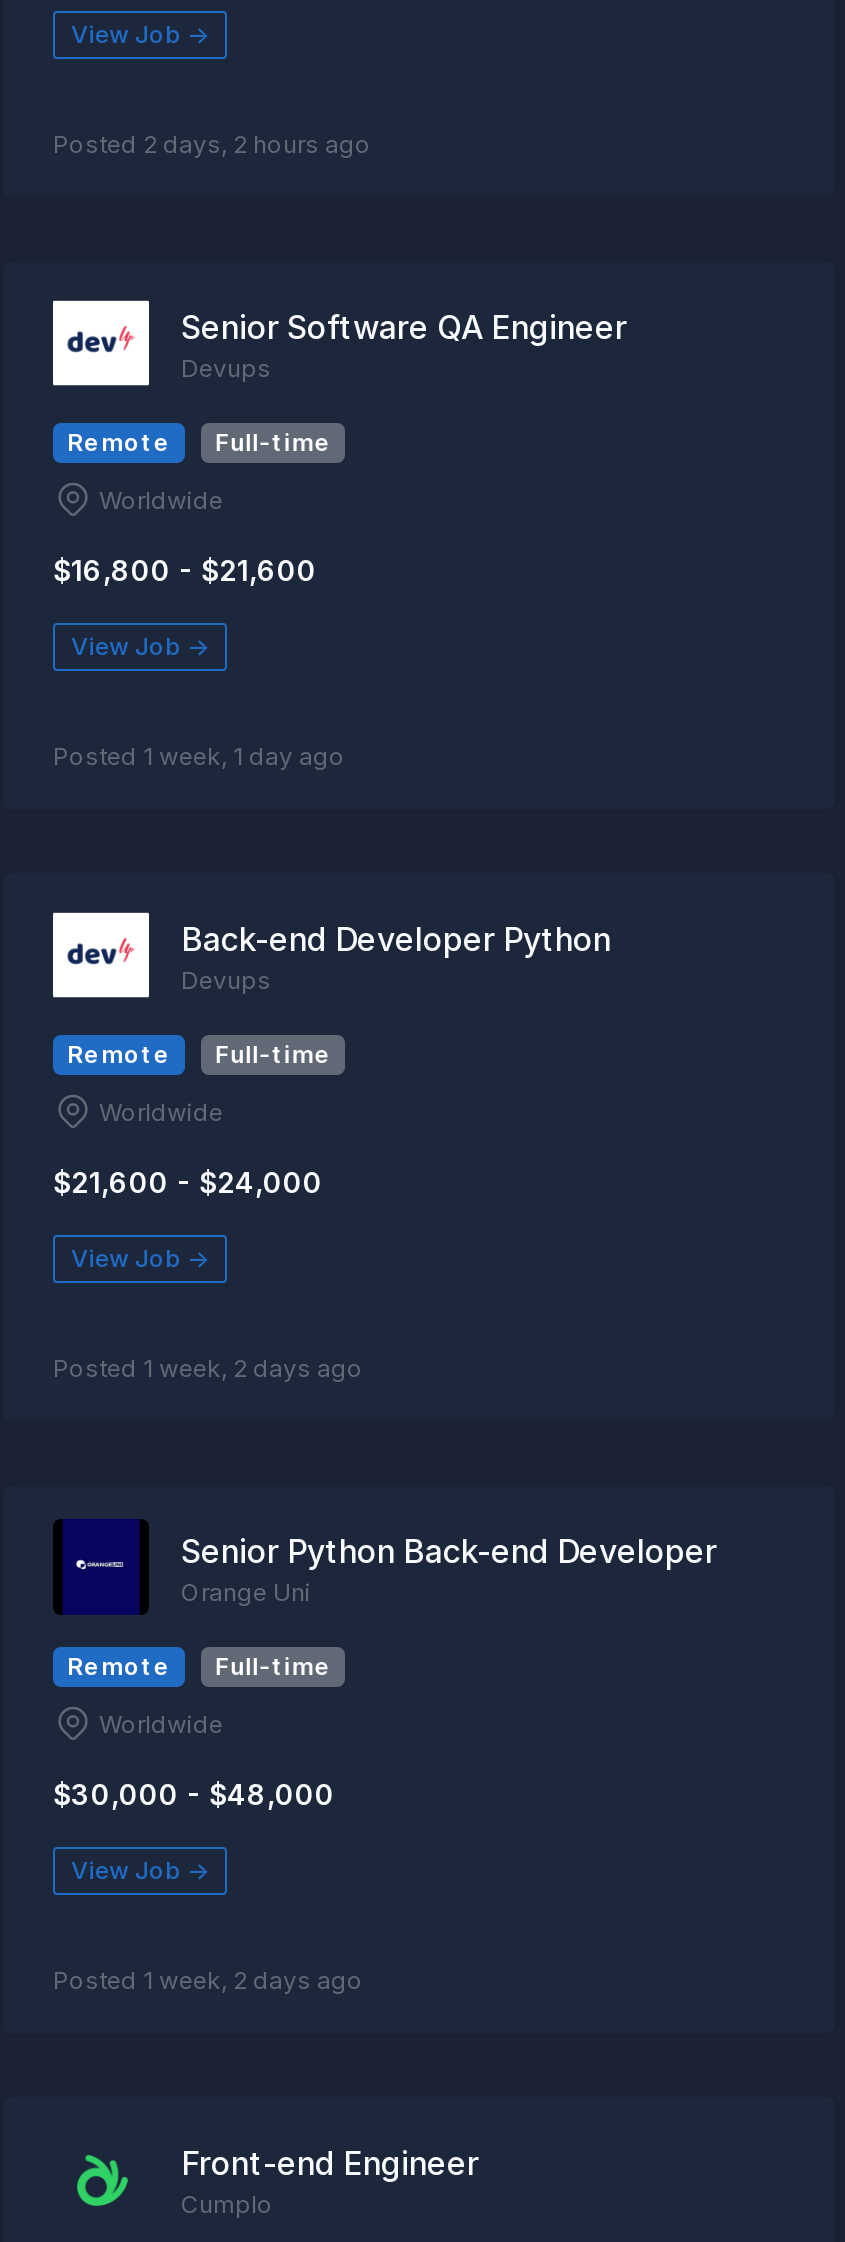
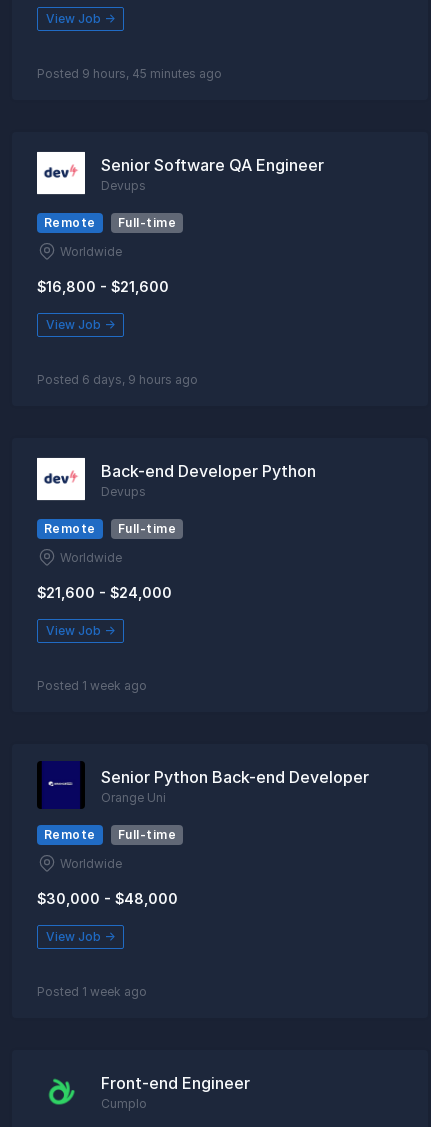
- Posted 2 days, 2 hours ago
+ Posted 9 hours, 45 minutes ago

- Posted 1 week, 1 day ago
+ Posted 6 days, 9 hours ago

- Posted 1 week, 2 days ago
+ Posted 1 week ago

- Posted 1 week, 2 days ago
+ Posted 1 week ago
